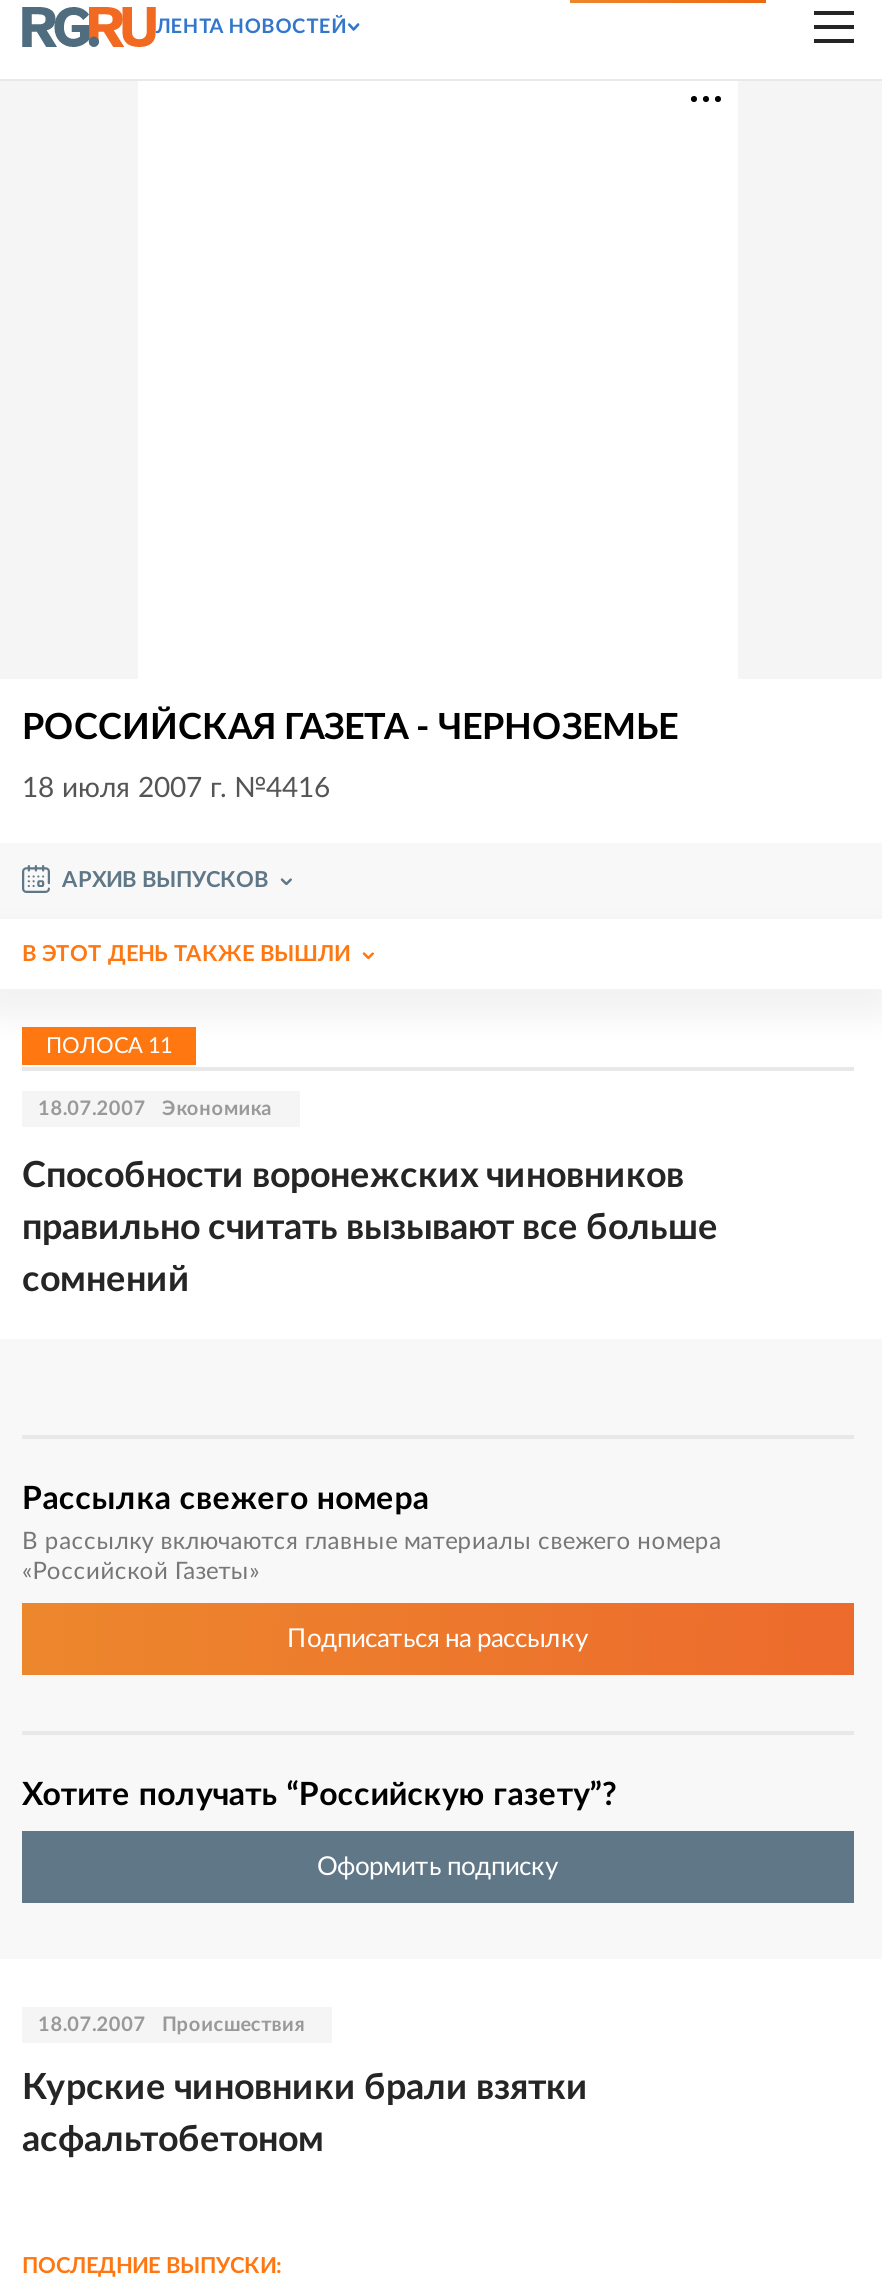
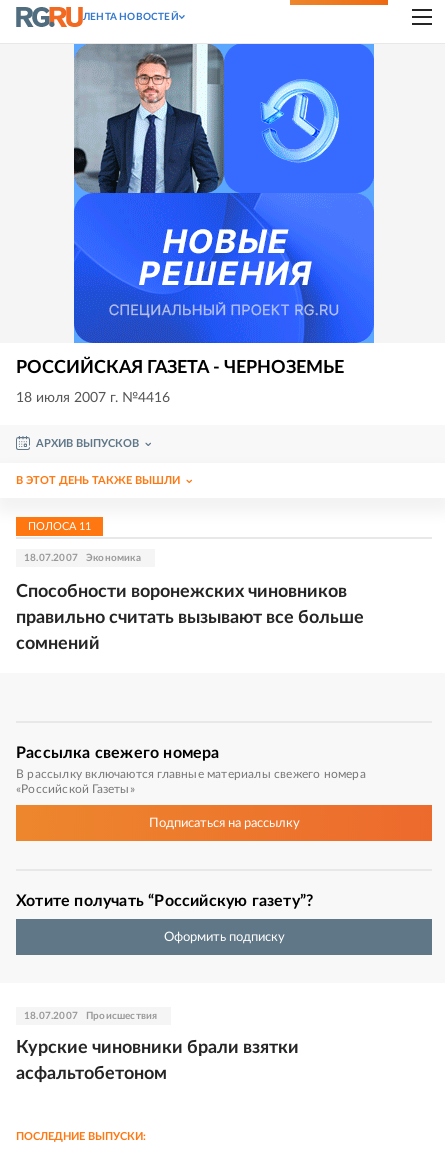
+ [image]
